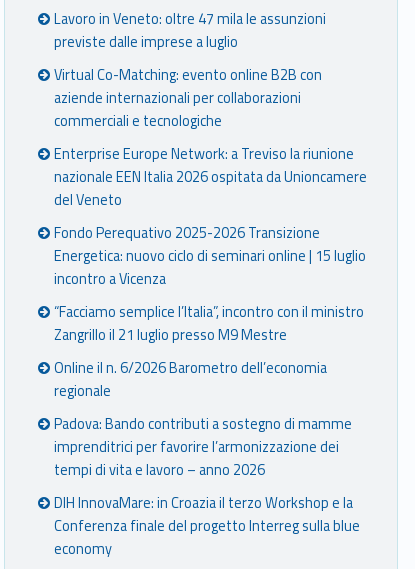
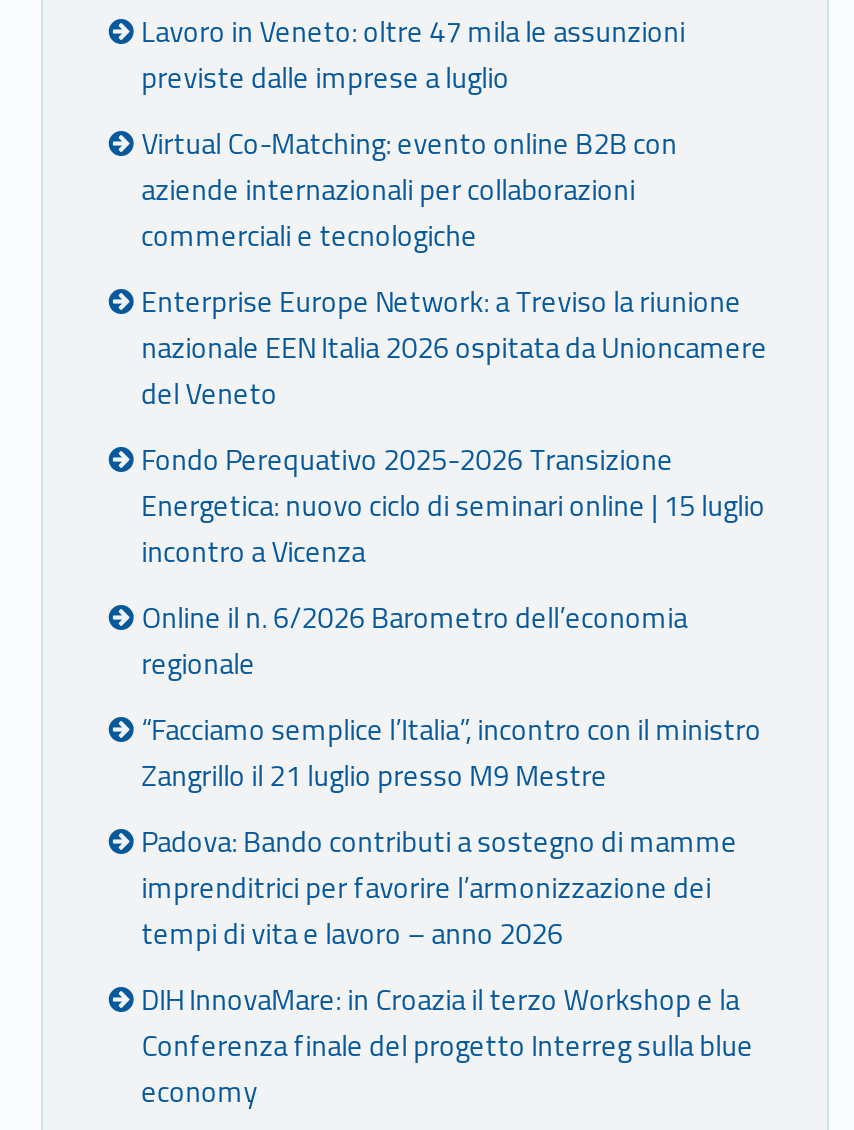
moved down: “Facciamo semplice l’Italia”, incontro con il ministro | Zangrillo il 21 luglio presso M9 Mestre

moved up: Online il n. 6/2026 Barometro dell’economia | regionale
